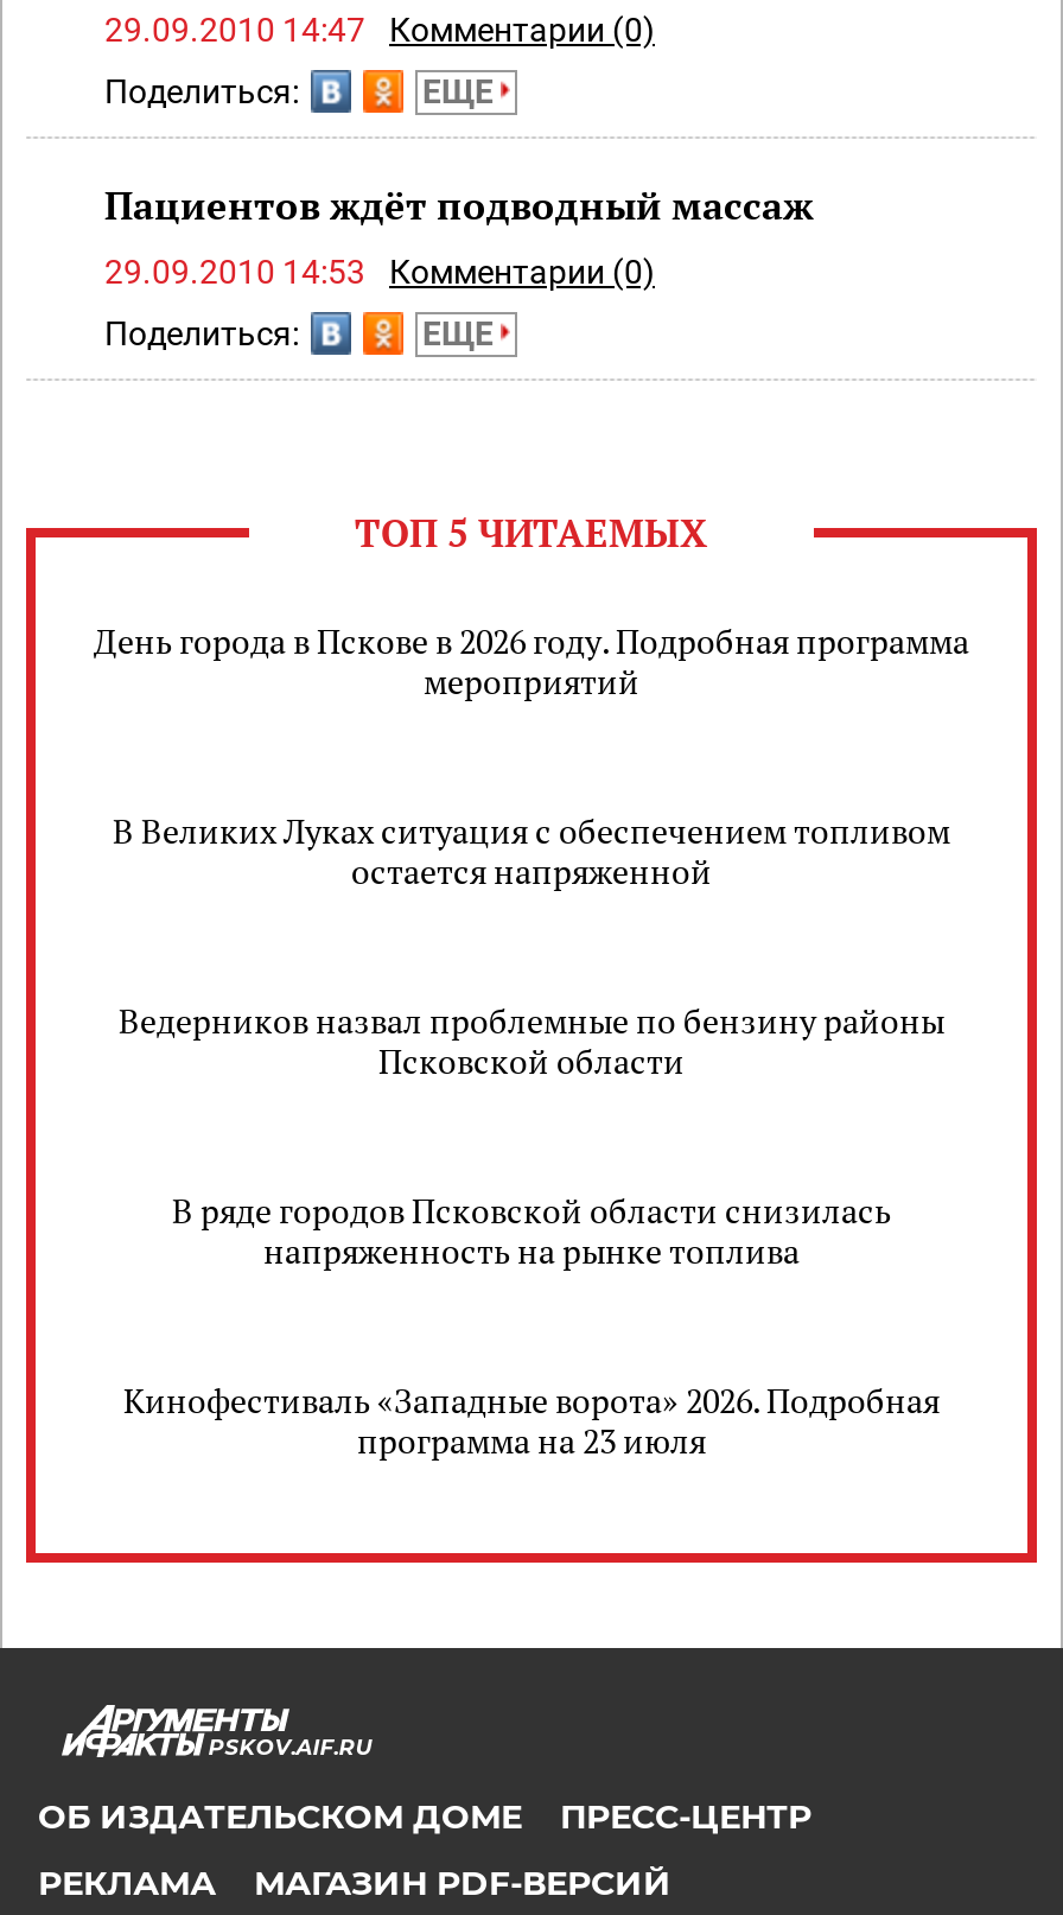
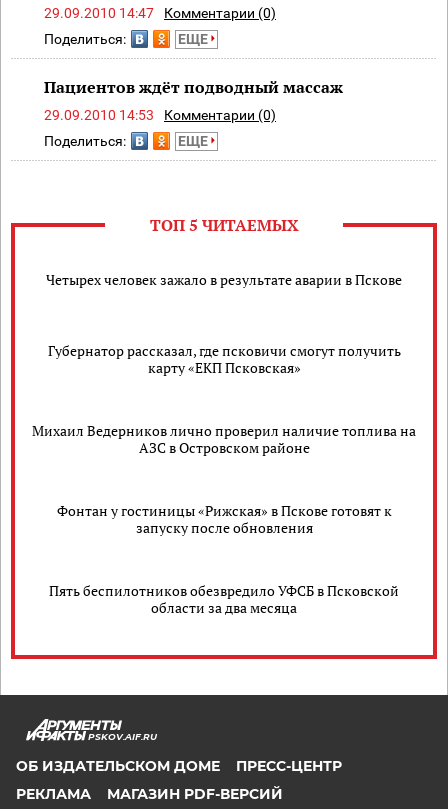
- День города в Пскове в 2026 году. Подробная программа
- мероприятий
+ Четырех человек зажало в результате аварии в Пскове

- В Великих Луках ситуация с обеспечением топливом
- остается напряженной
+ Губернатор рассказал, где псковичи смогут получить
+ карту «ЕКП Псковская»

- Ведерников назвал проблемные по бензину районы
- Псковской области
+ Михаил Ведерников лично проверил наличие топлива на
+ АЗС в Островском районе

- В ряде городов Псковской области снизилась
- напряженность на рынке топлива
+ Фонтан у гостиницы «Рижская» в Пскове готовят к
+ запуску после обновления

- Кинофестиваль «Западные ворота» 2026. Подробная
- программа на 23 июля
+ Пять беспилотников обезвредило УФСБ в Псковской
+ области за два месяца
